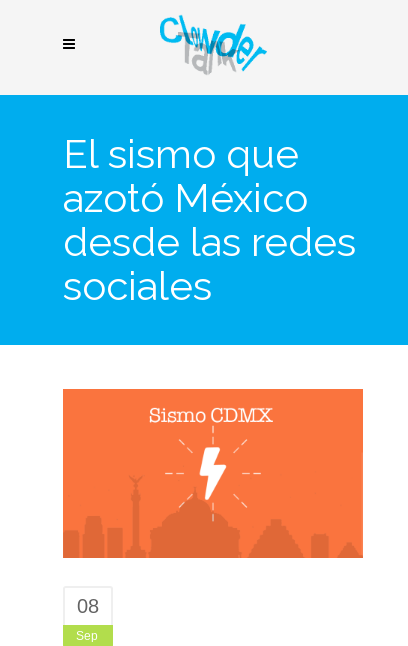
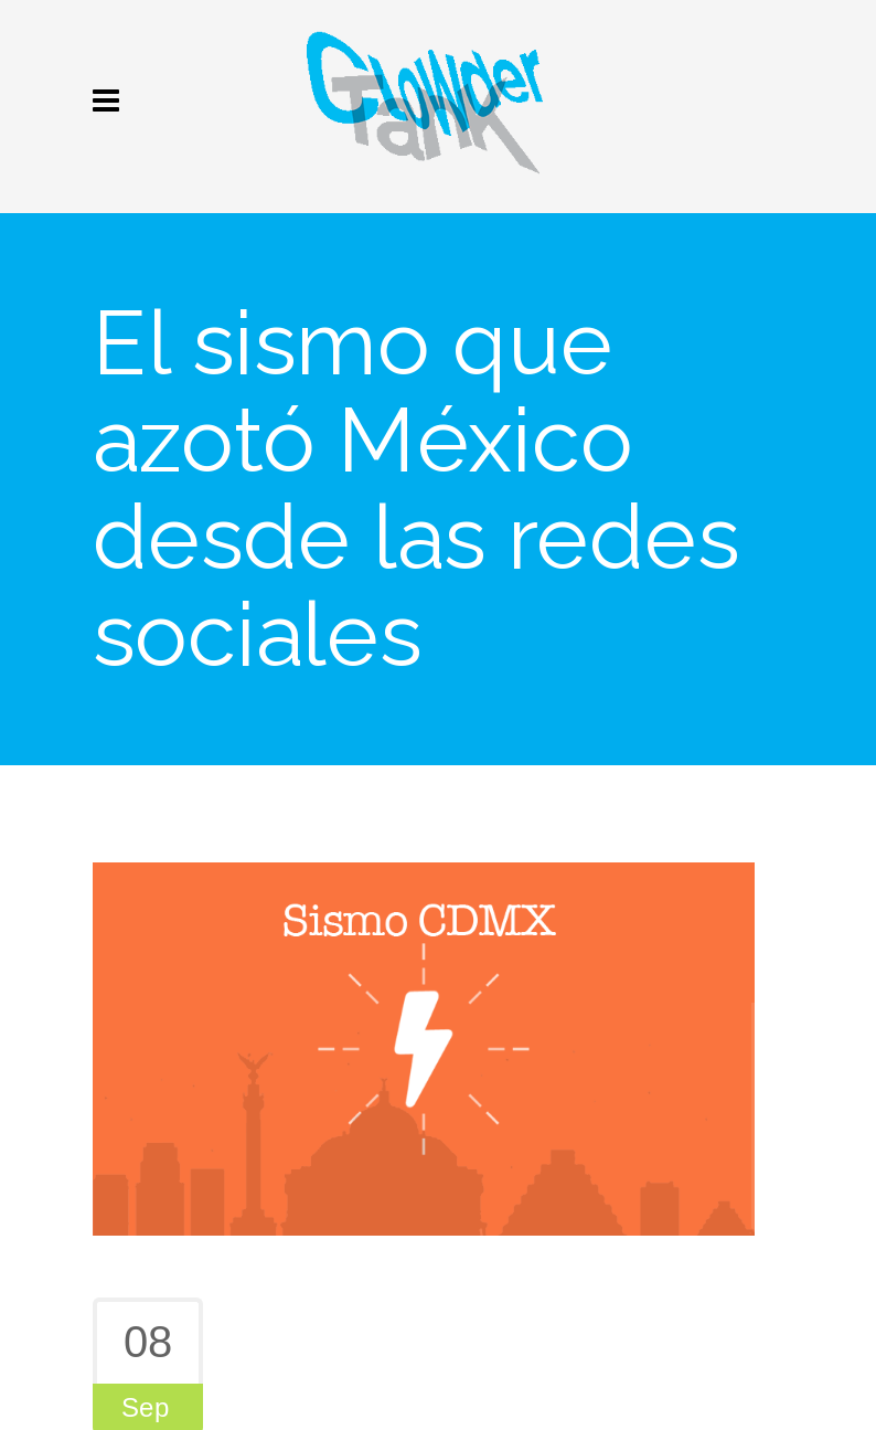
- [image]
+ [image]
